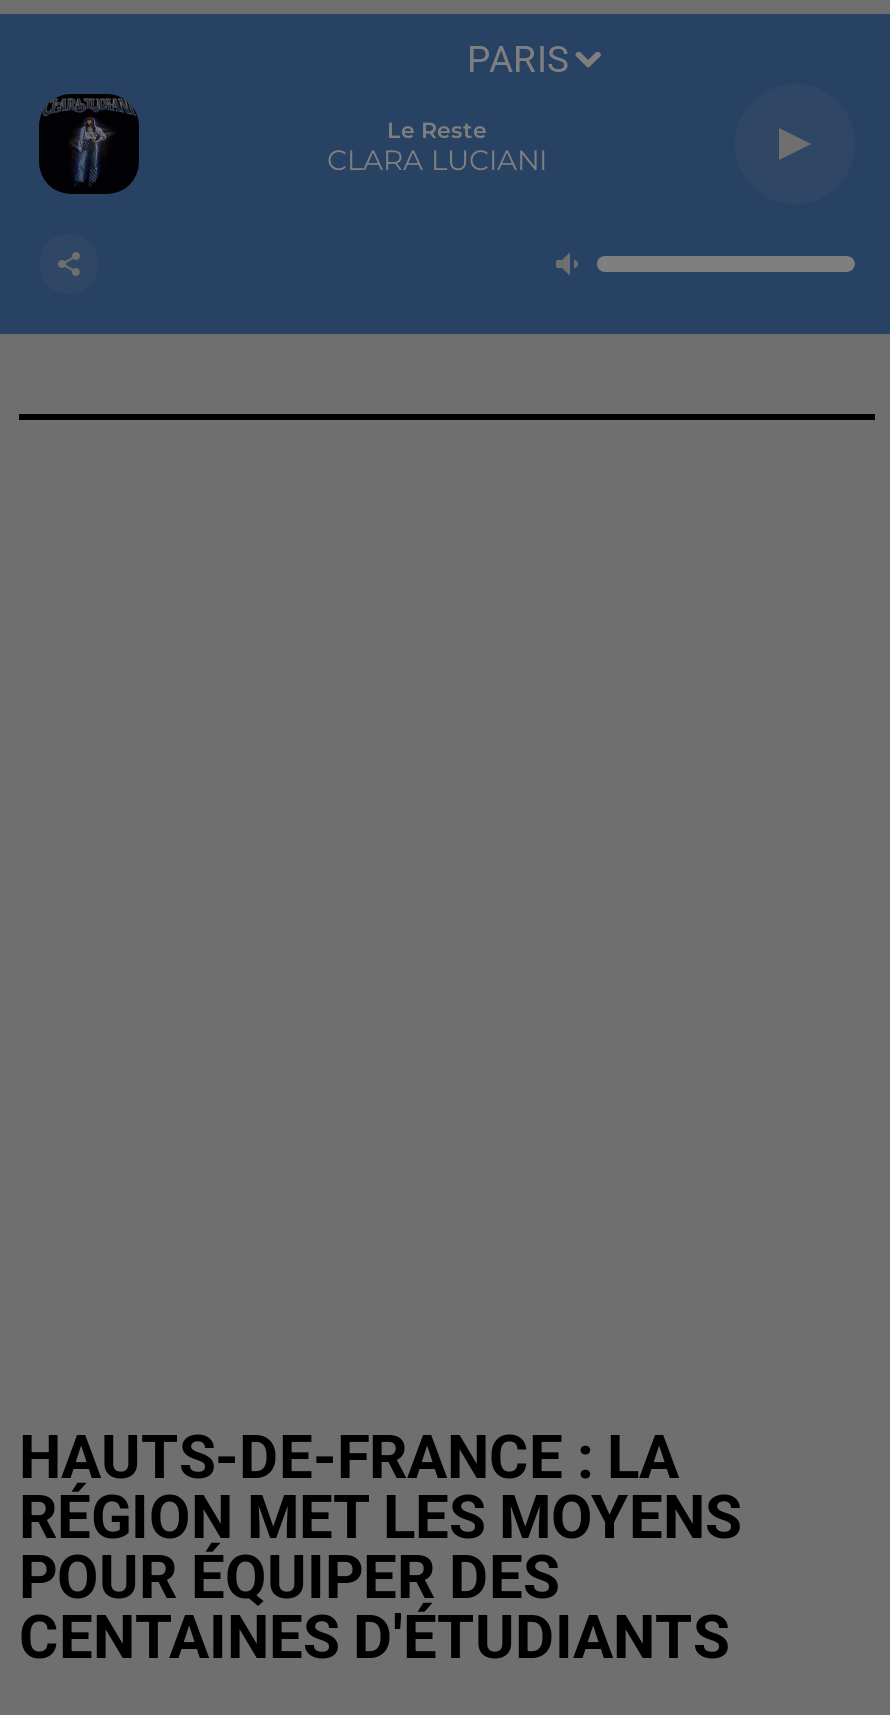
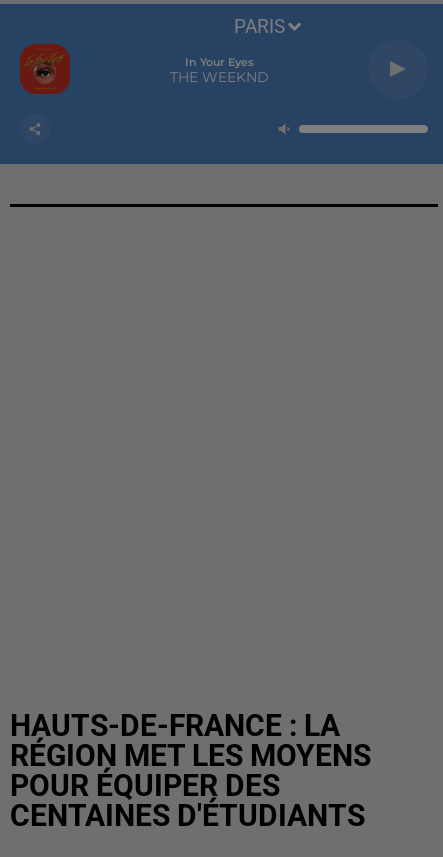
- [image]
+ [image]

- Le Reste
- CLARA LUCIANI
+ In Your Eyes
+ THE WEEKND
